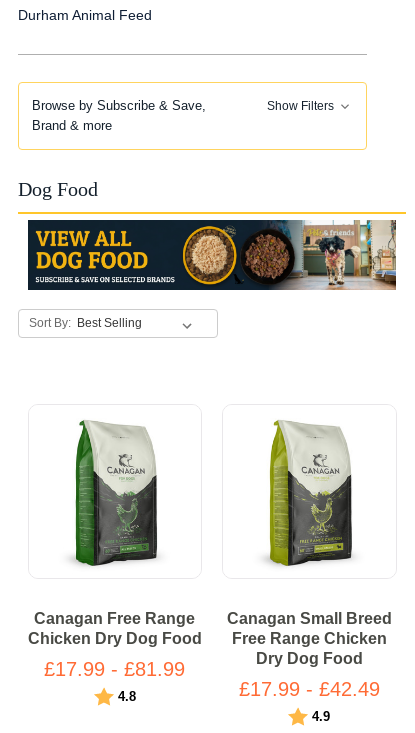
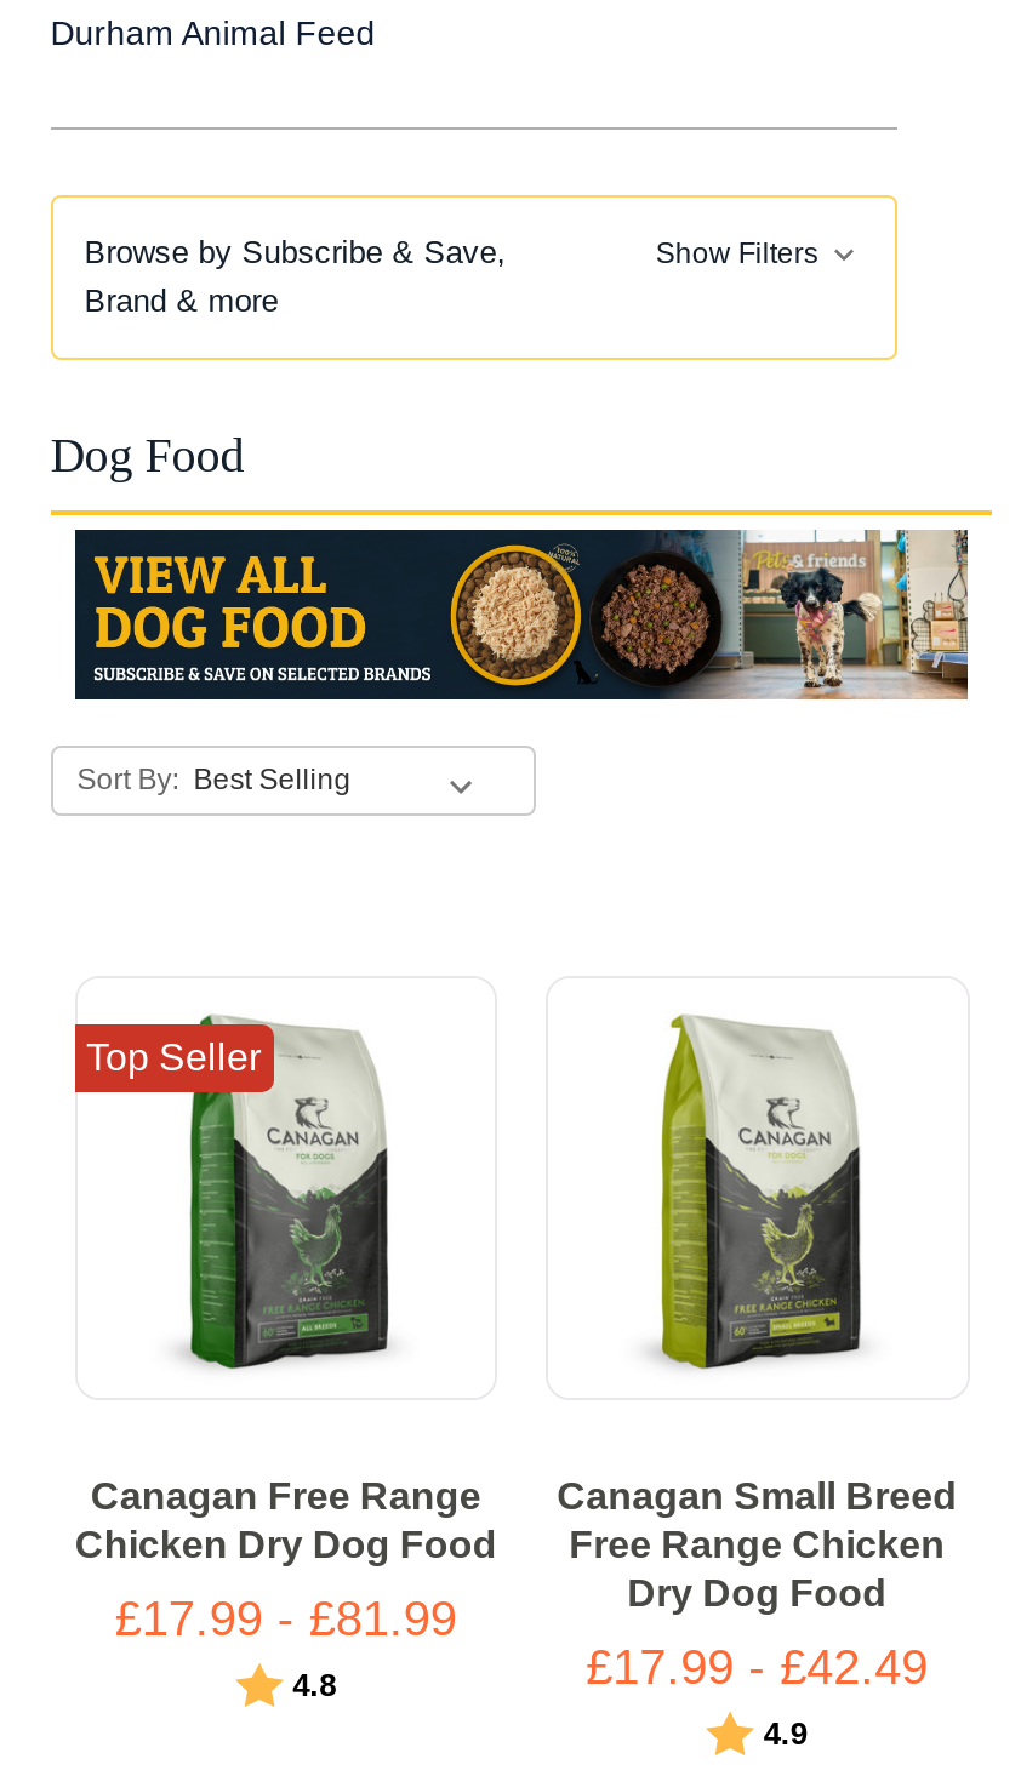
+ Top Seller
